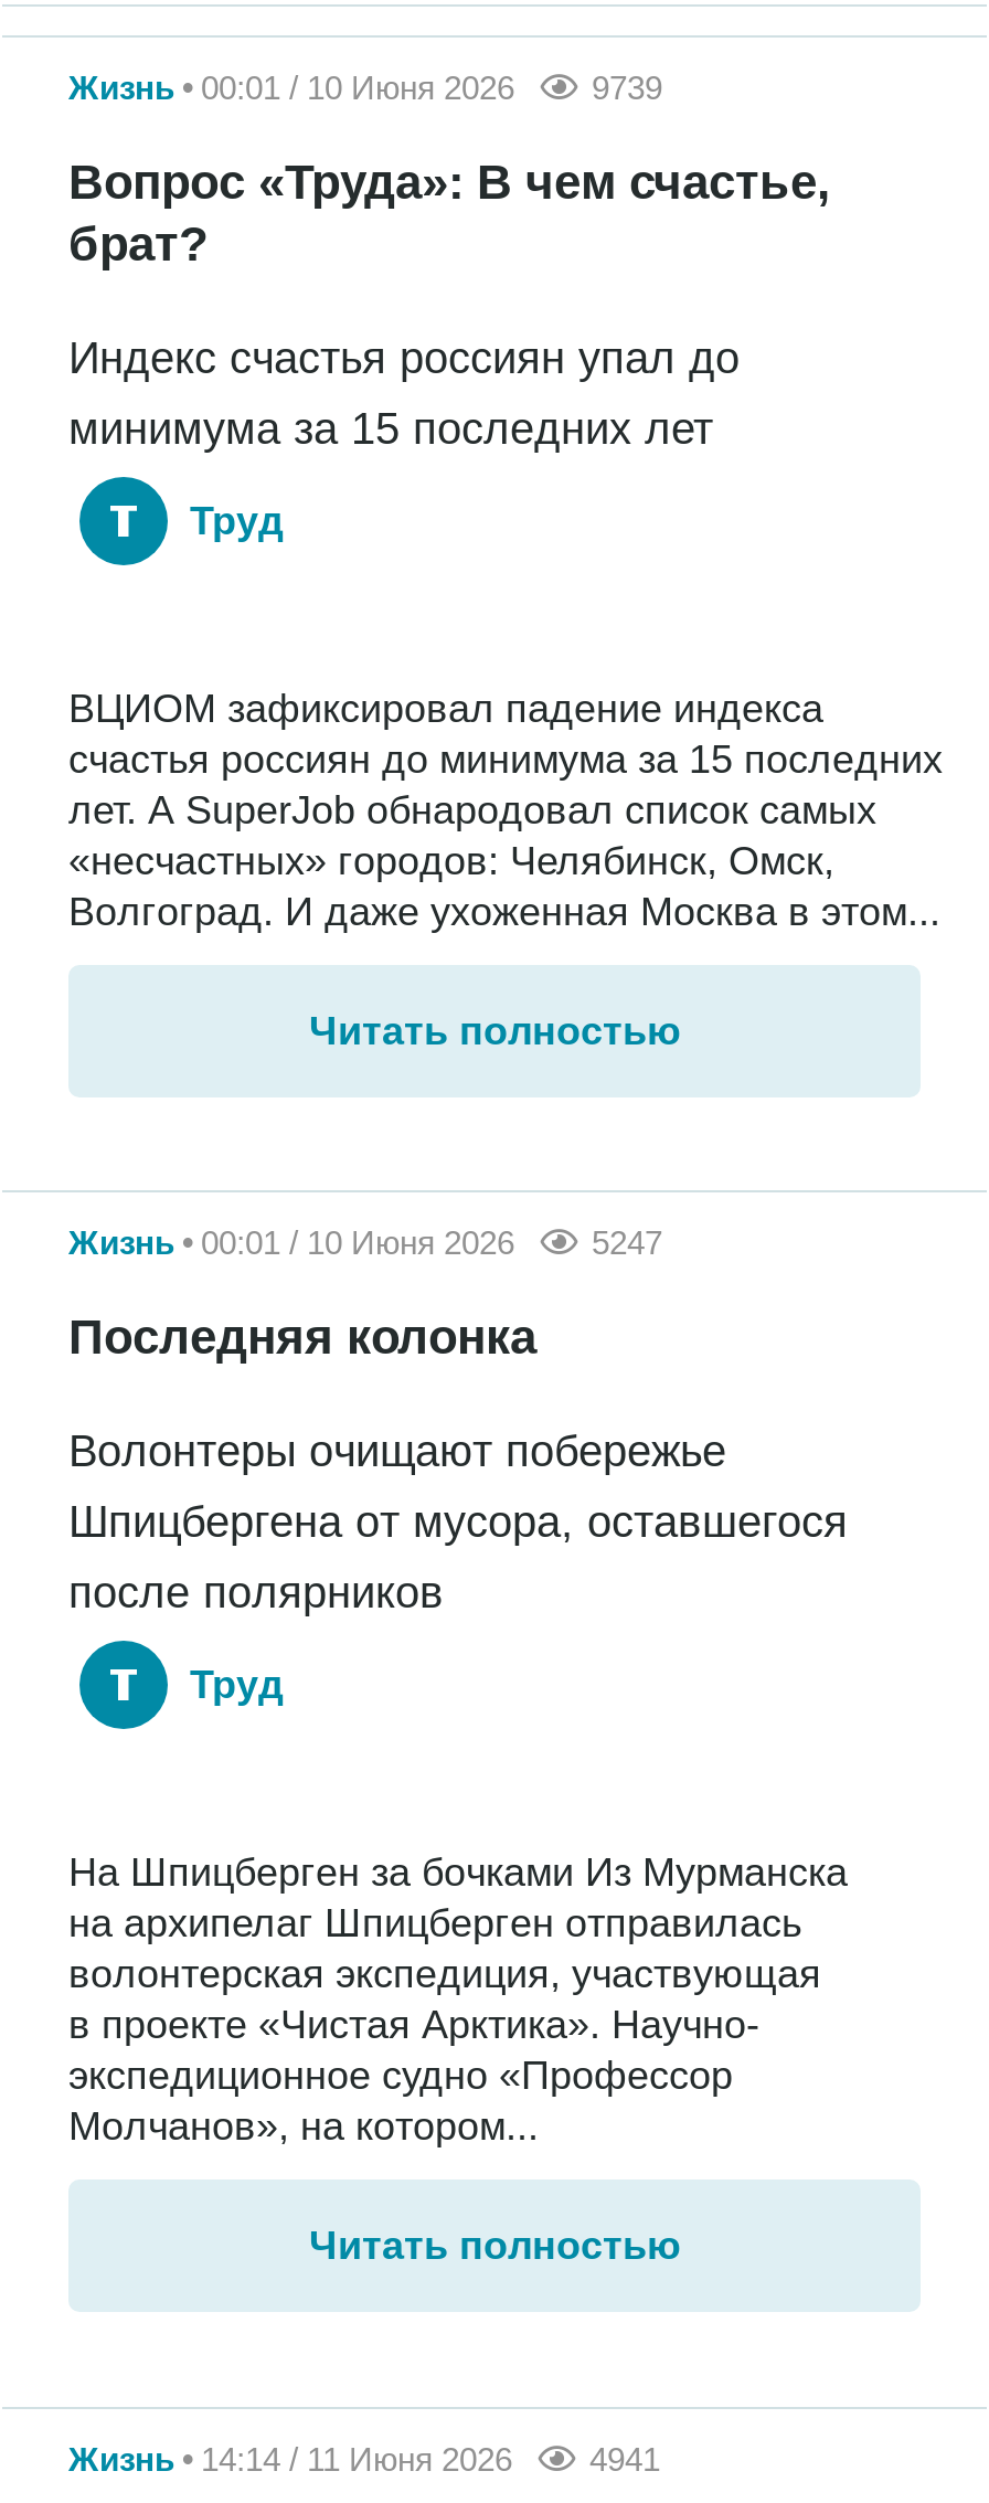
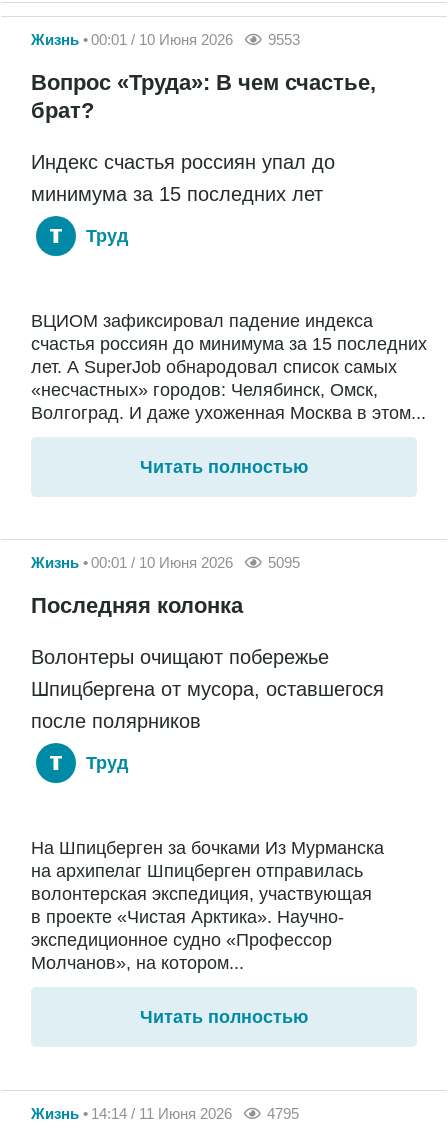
- 9739
+ 9553

- 5247
+ 5095

- 4941
+ 4795
